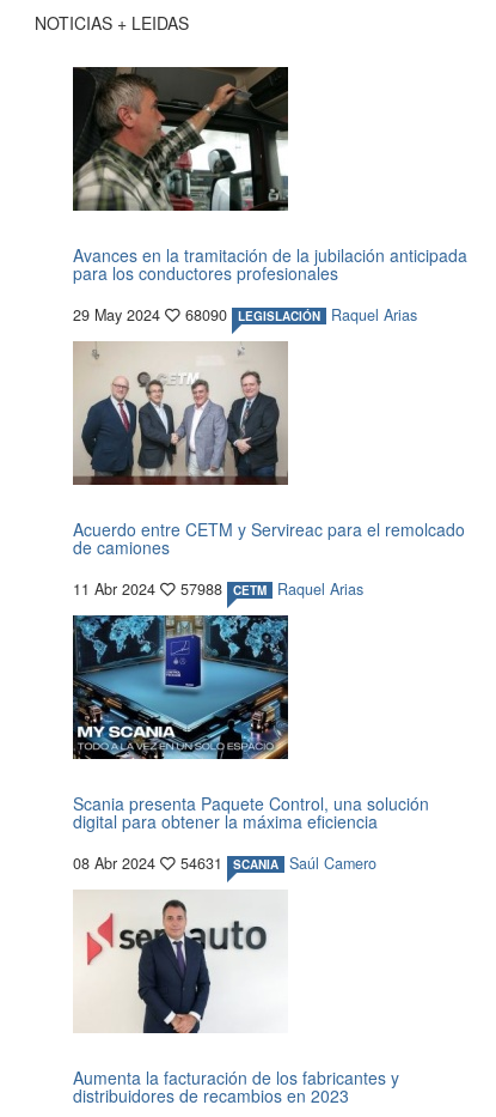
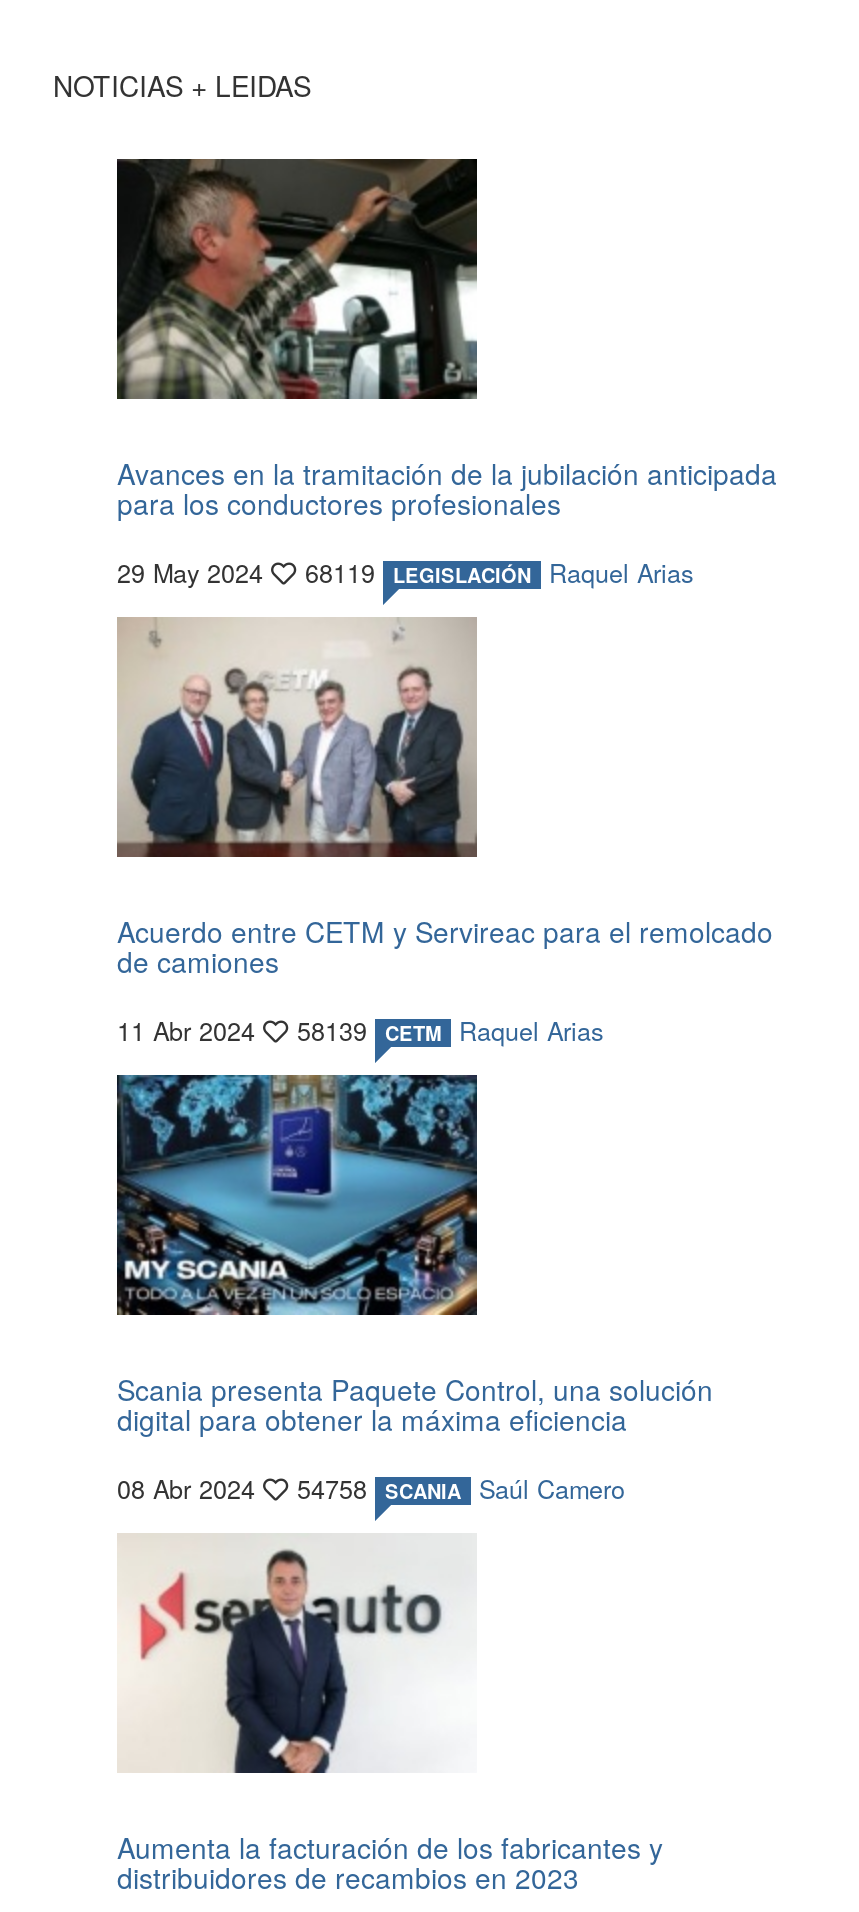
- 29 May 2024 68090 LEGISLACIÓN Raquel Arias
+ 29 May 2024 68119 LEGISLACIÓN Raquel Arias

- 11 Abr 2024 57988 CETM Raquel Arias
+ 11 Abr 2024 58139 CETM Raquel Arias

- 08 Abr 2024 54631 SCANIA Saúl Camero
+ 08 Abr 2024 54758 SCANIA Saúl Camero
